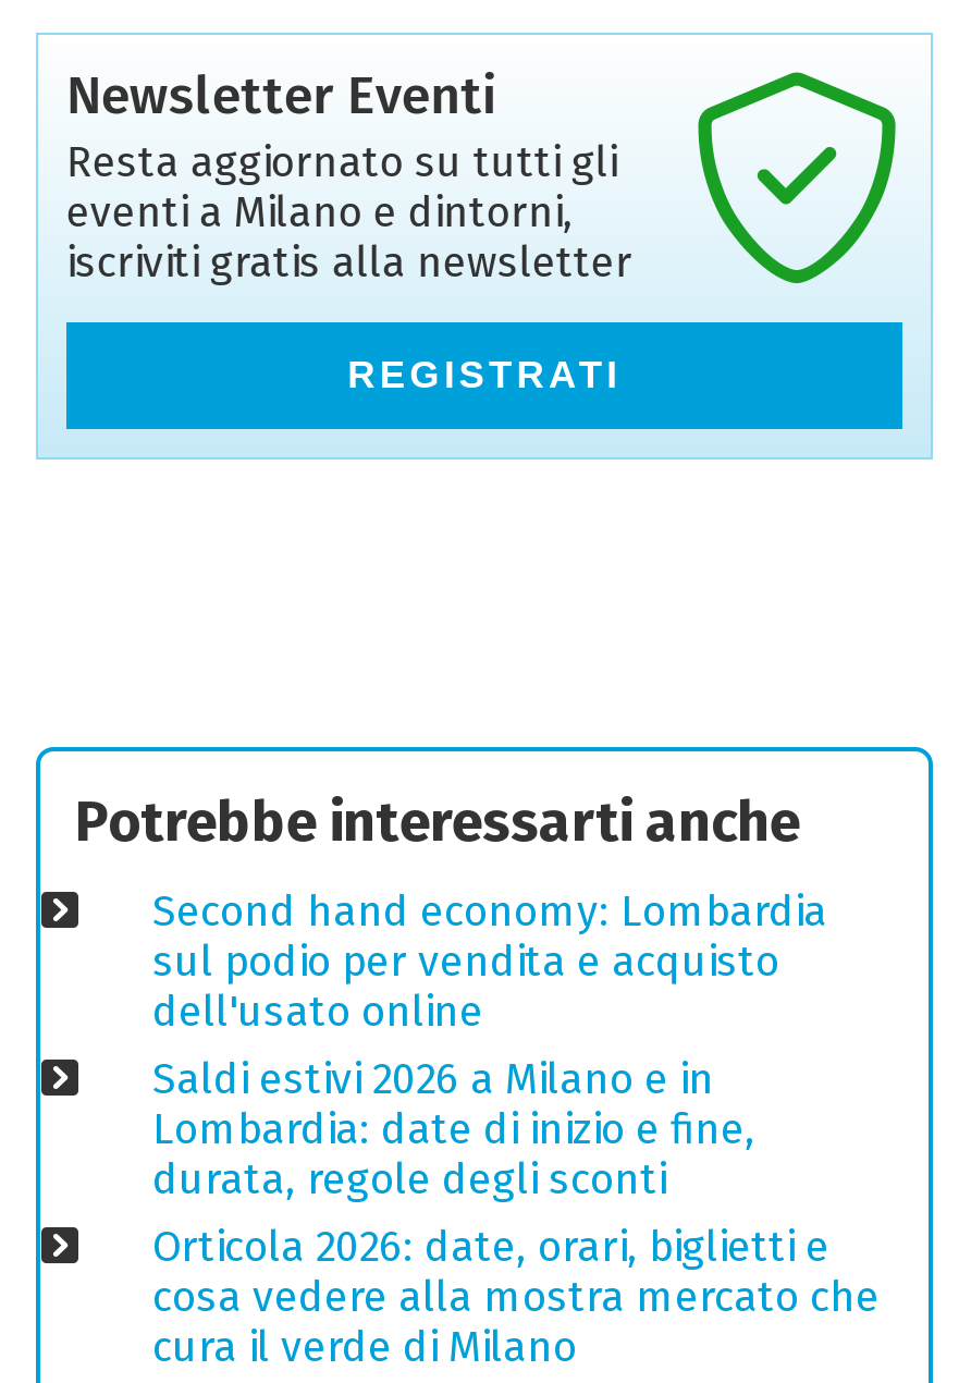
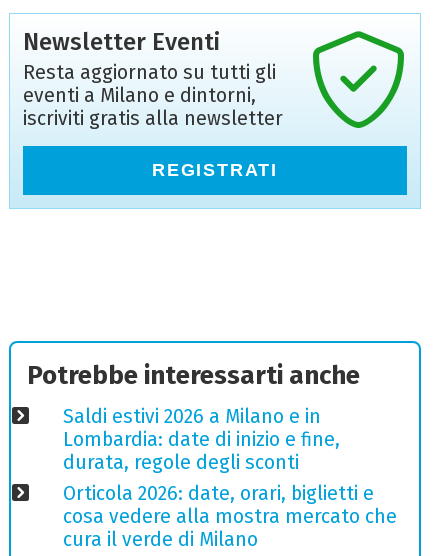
- Second hand economy: Lombardia
- sul podio per vendita e acquisto
- dell'usato online
